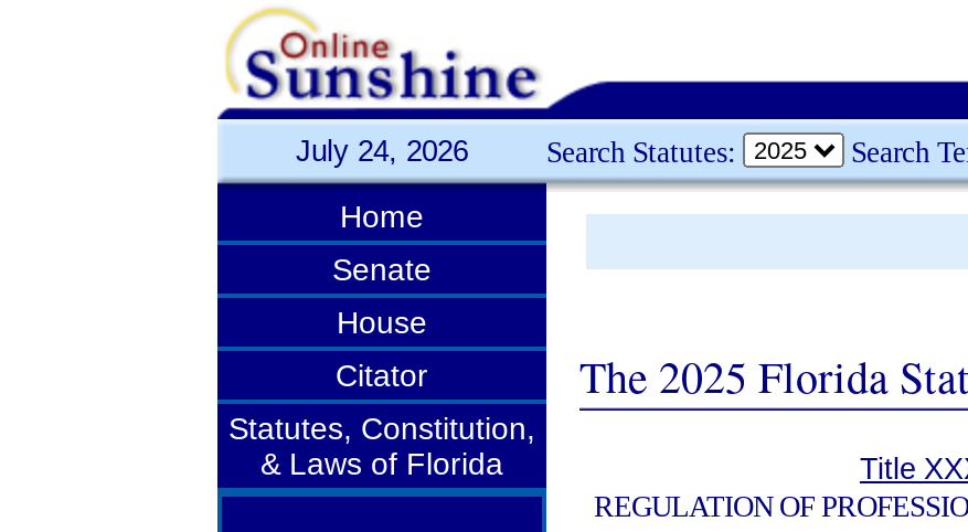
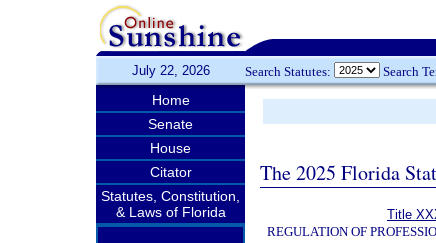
- July 24, 2026
+ July 22, 2026
